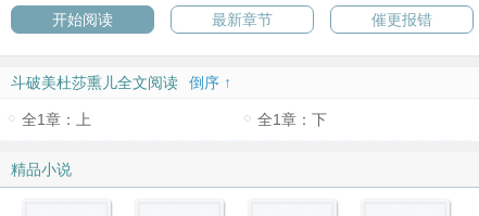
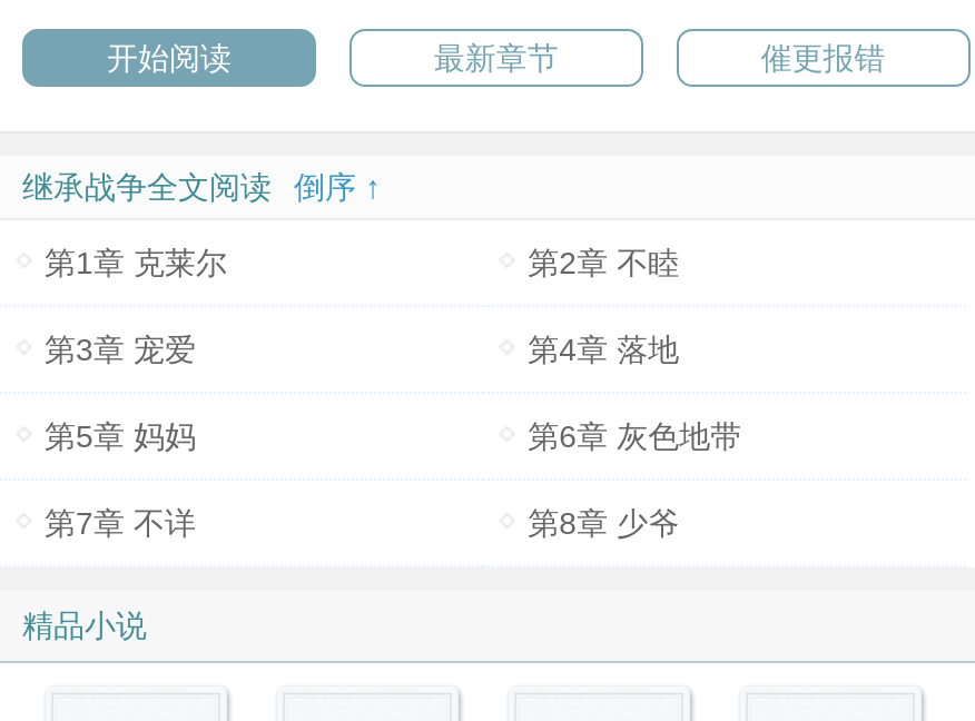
- 斗破美杜莎熏儿全文阅读
+ 继承战争全文阅读

- 全1章：上
- 全1章：下
+ 第1章 克莱尔
+ 第2章 不睦
+ 第3章 宠爱
+ 第4章 落地
+ 第5章 妈妈
+ 第6章 灰色地带
+ 第7章 不详
+ 第8章 少爷
